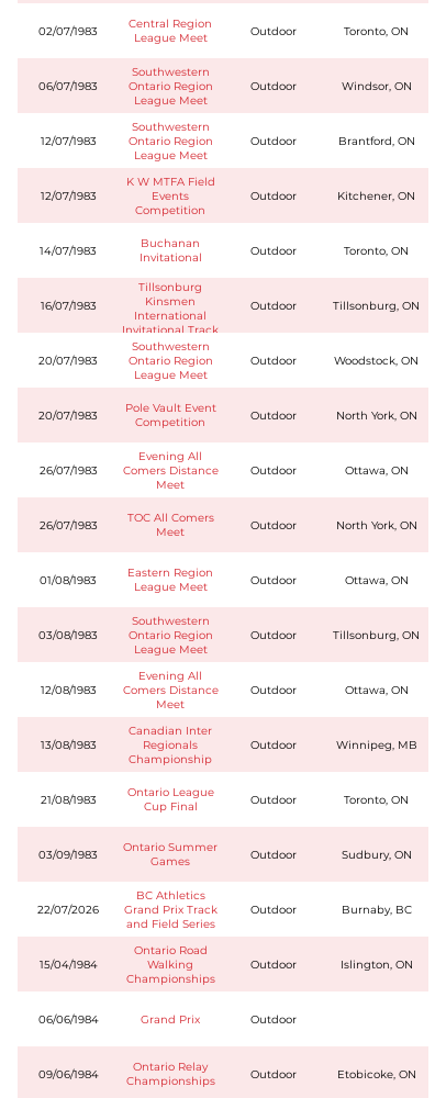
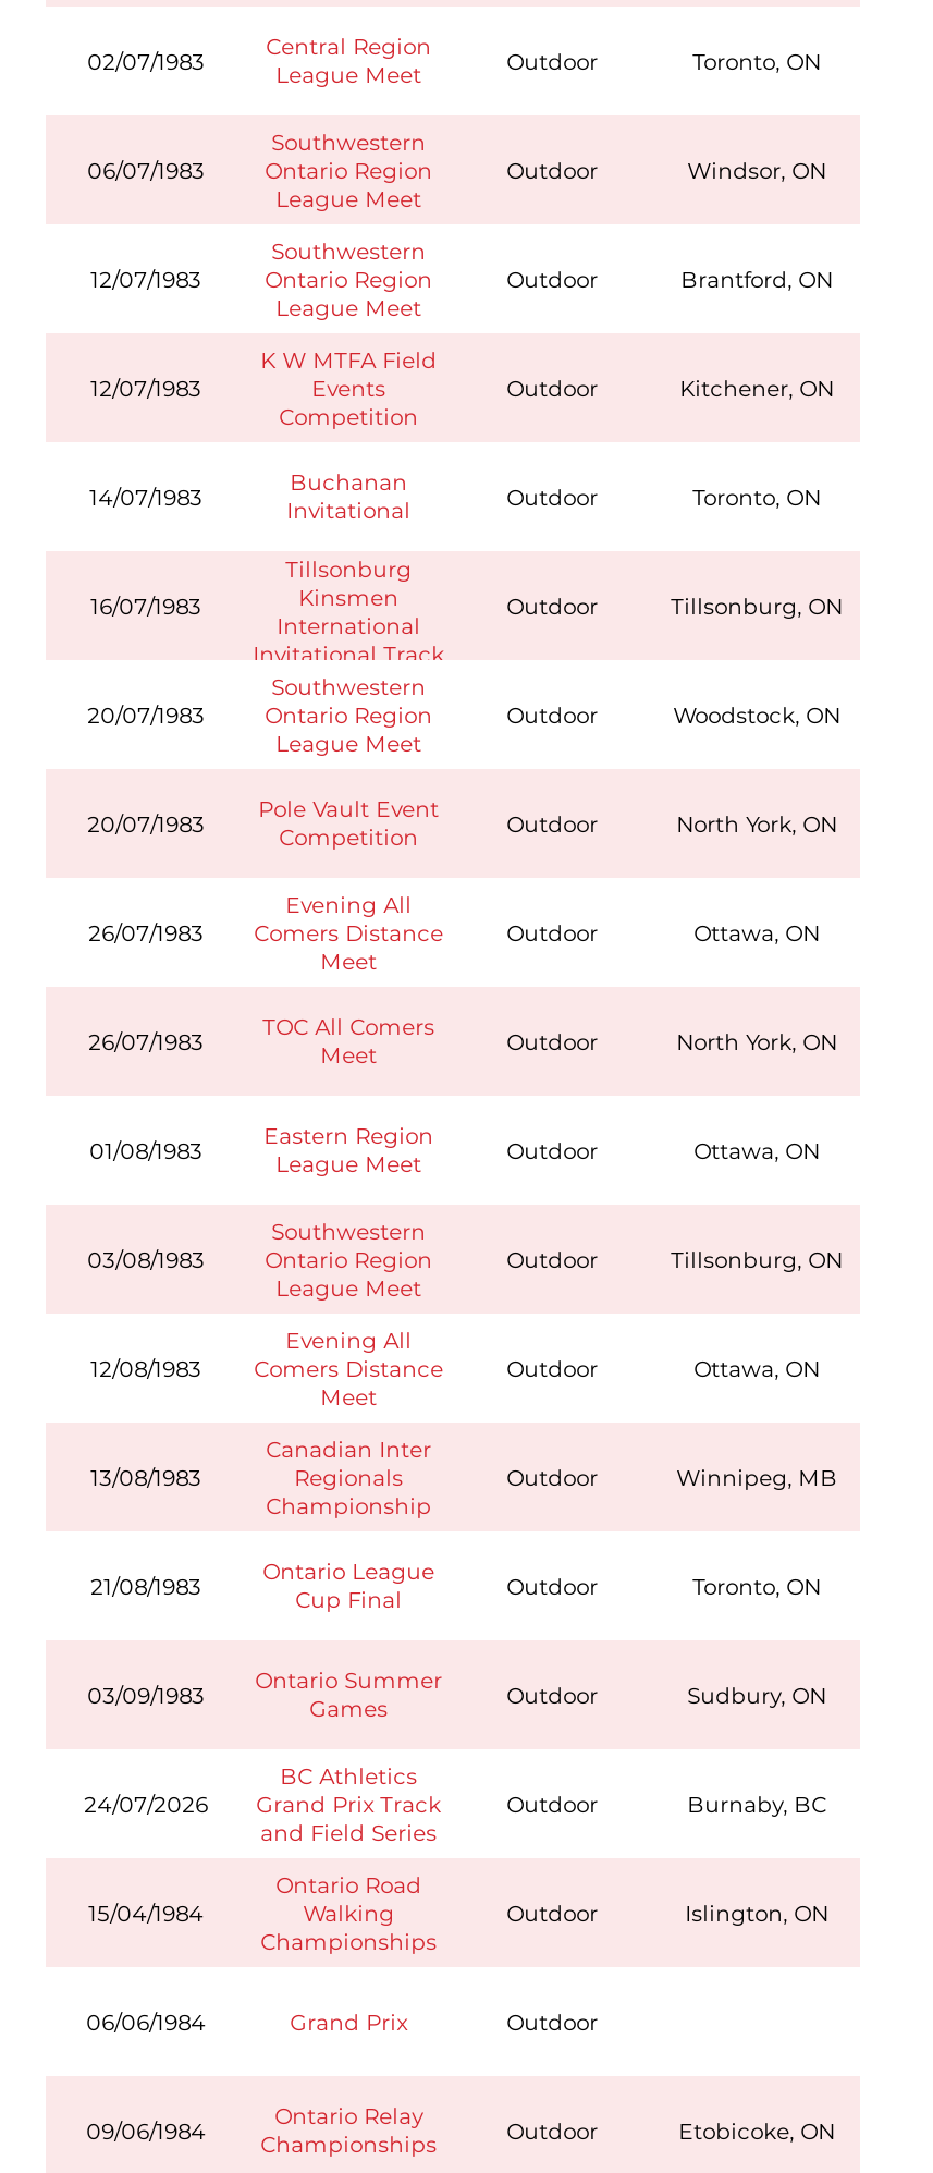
- 22/07/2026 Grand Prix Track
+ 24/07/2026 Grand Prix Track
